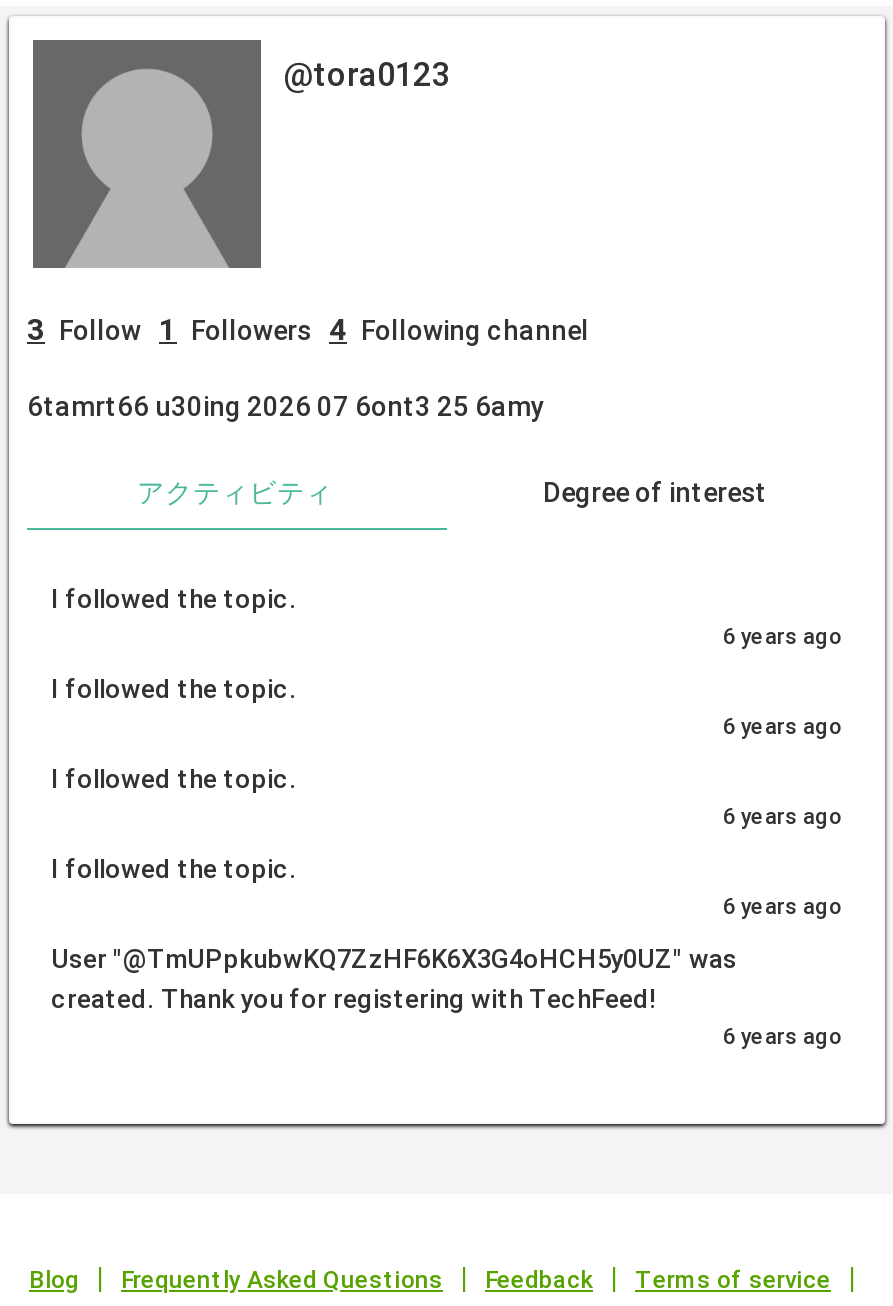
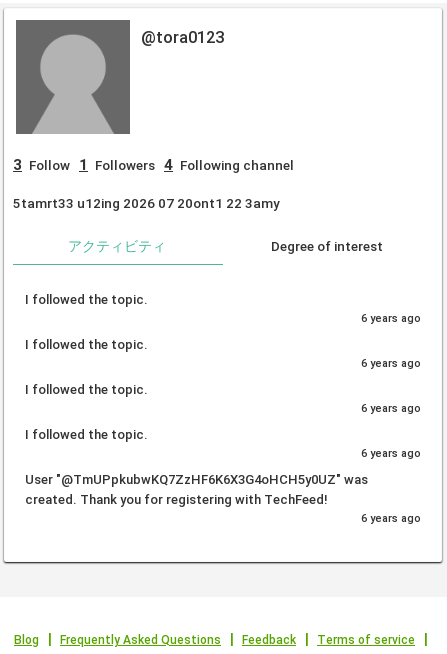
- 6tamrt66 u30ing 2026 07 6ont3 25 6amy
+ 5tamrt33 u12ing 2026 07 20ont1 22 3amy
